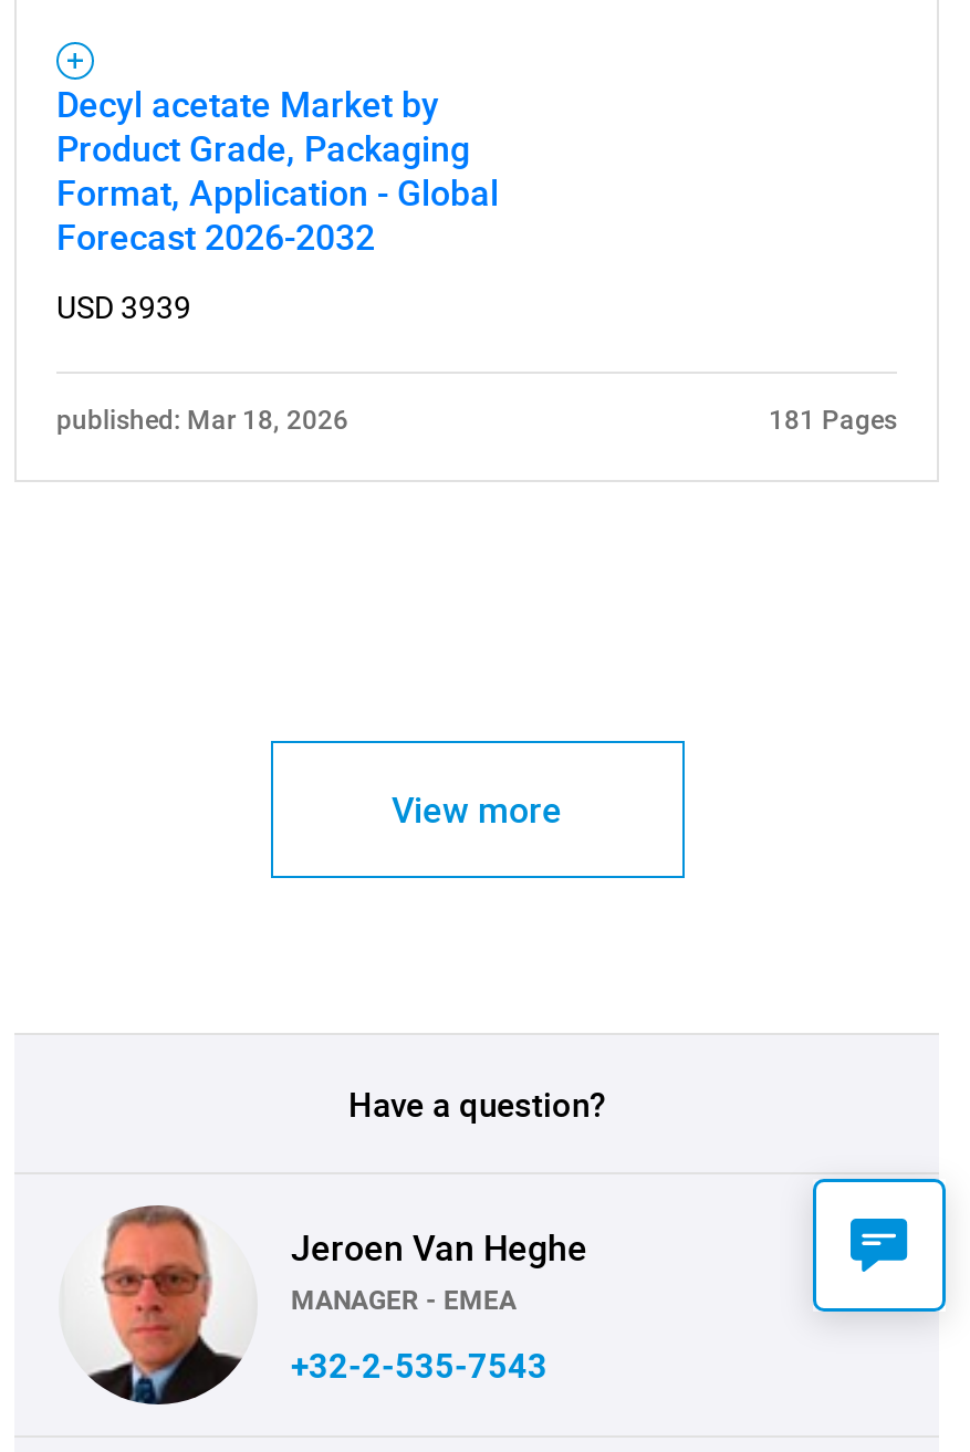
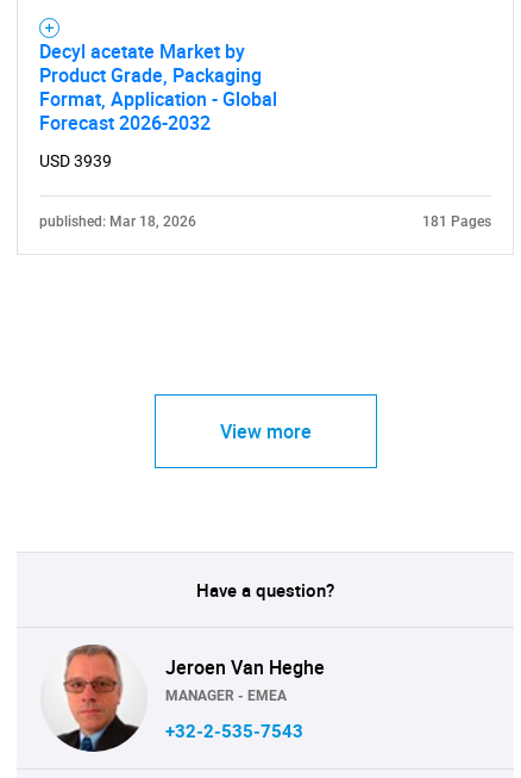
- [image]
